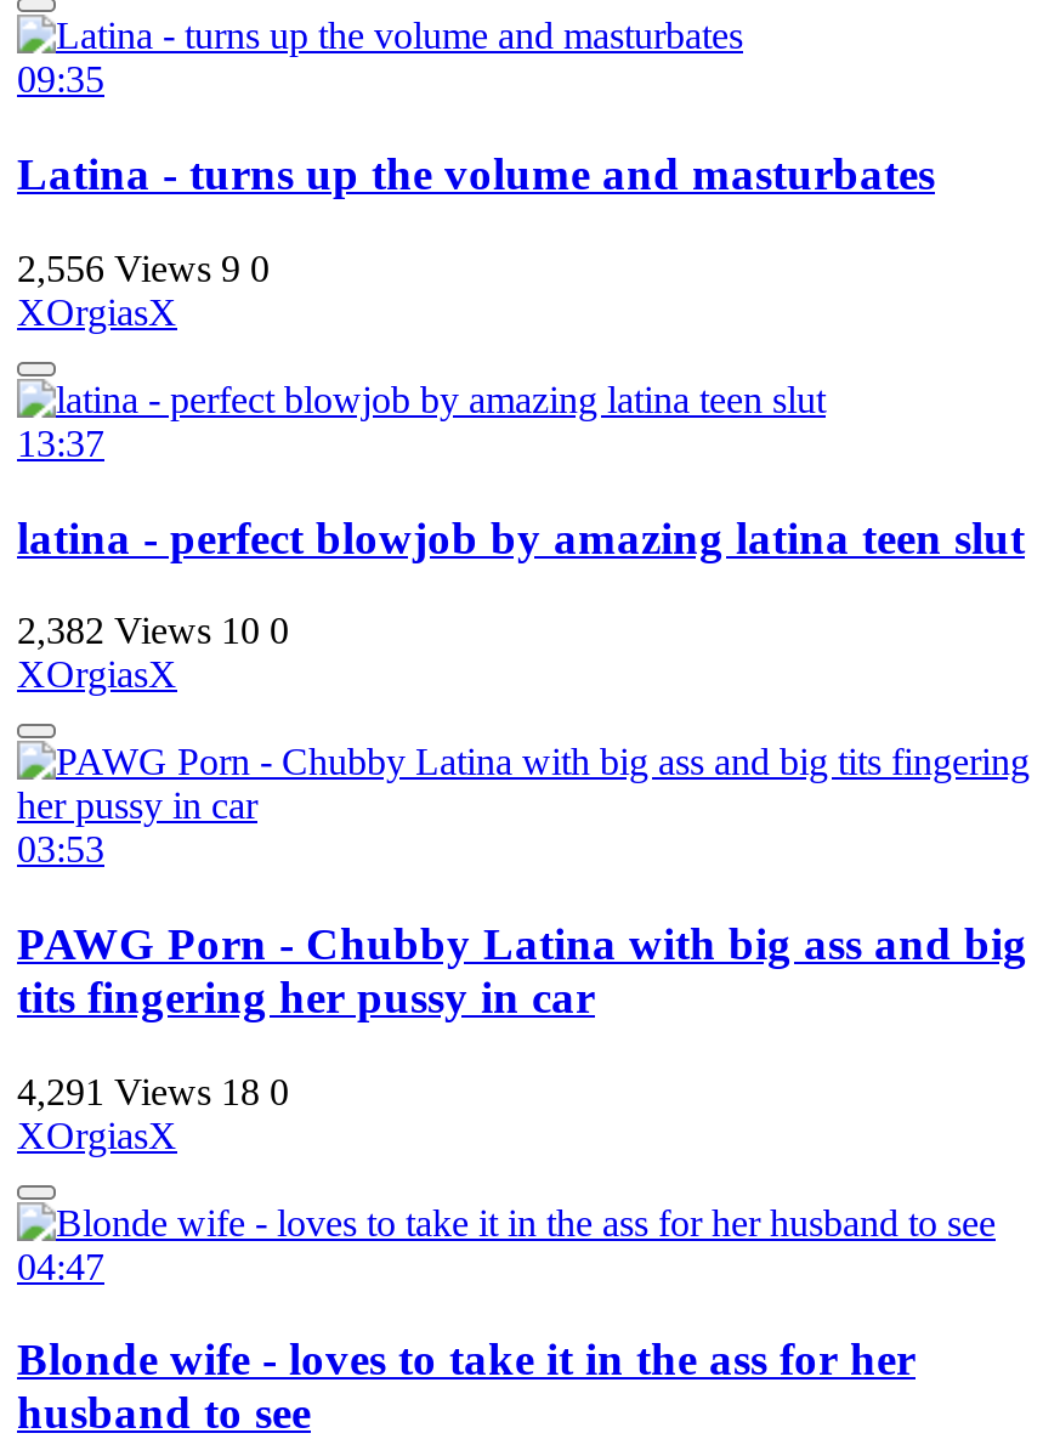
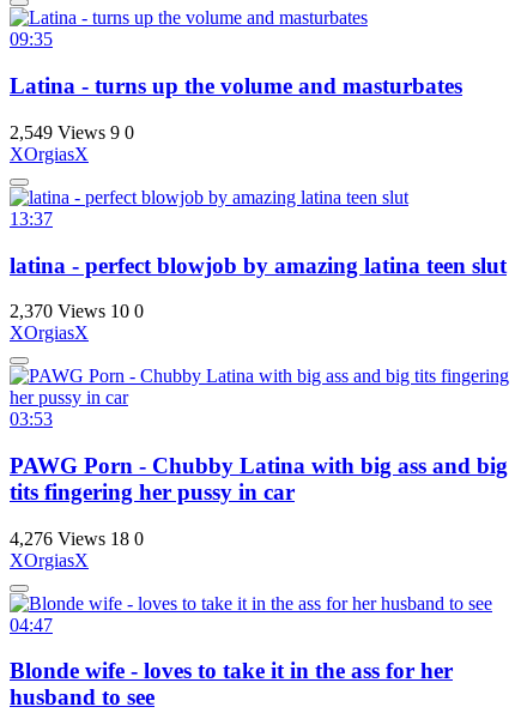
- 2,556 Views 9 0
+ 2,549 Views 9 0

- 2,382 Views 10 0
+ 2,370 Views 10 0

- 4,291 Views 18 0
+ 4,276 Views 18 0
